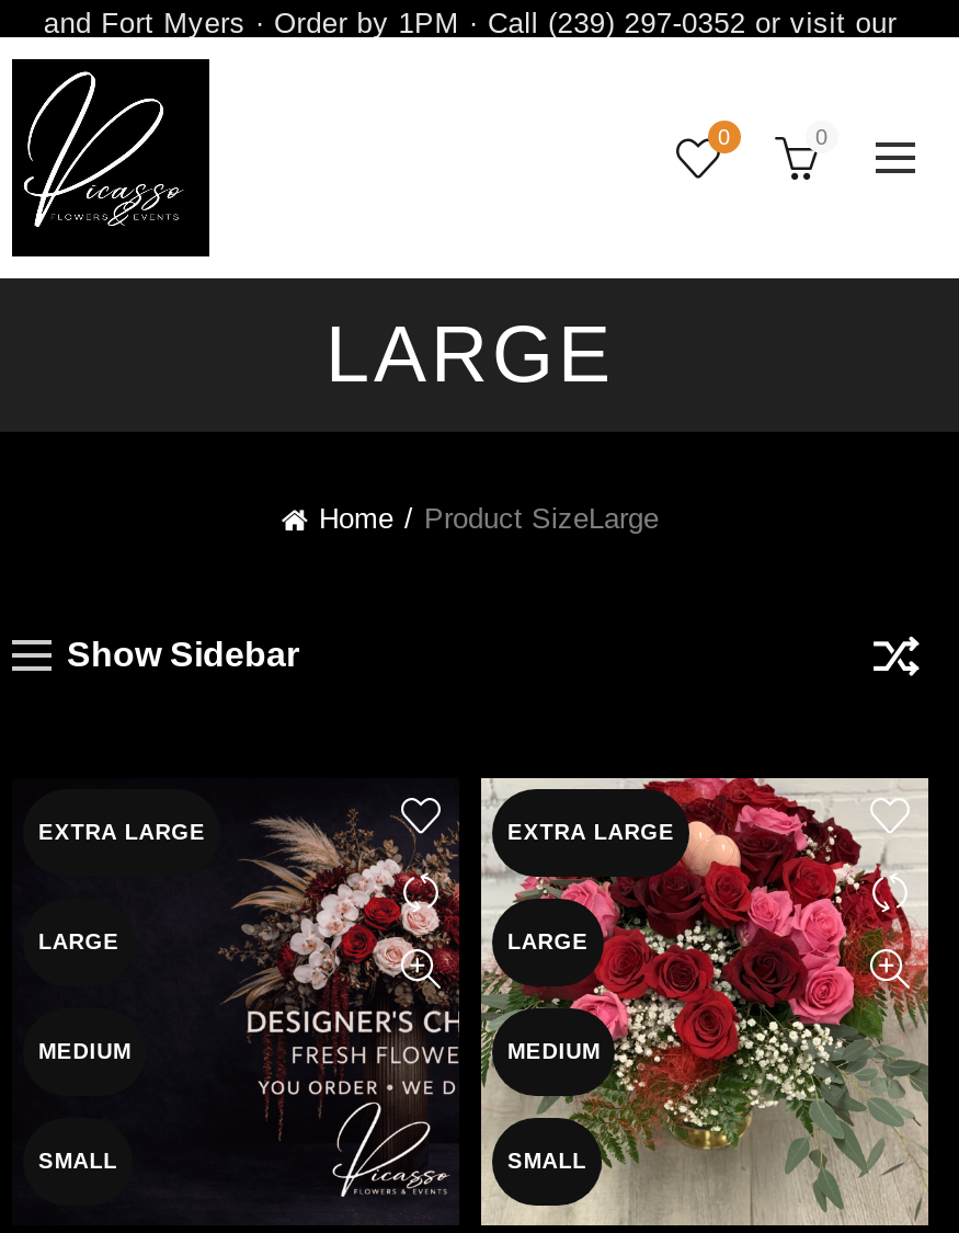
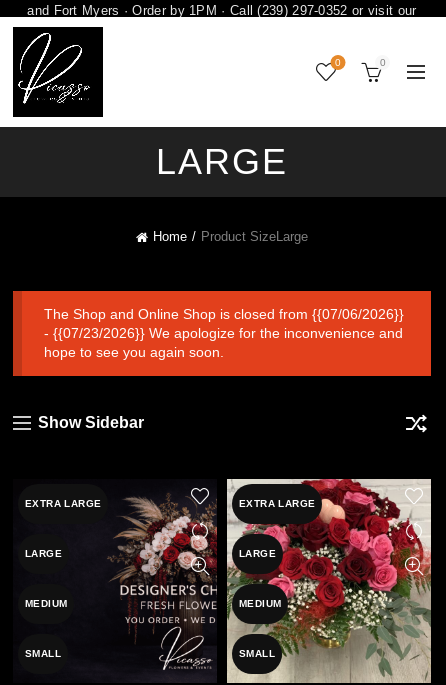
+ [image]
+ The Shop and Online Shop is closed from {{07/06/2026}}
+ - {{07/23/2026}} We apologize for the inconvenience and
+ hope to see you again soon.
